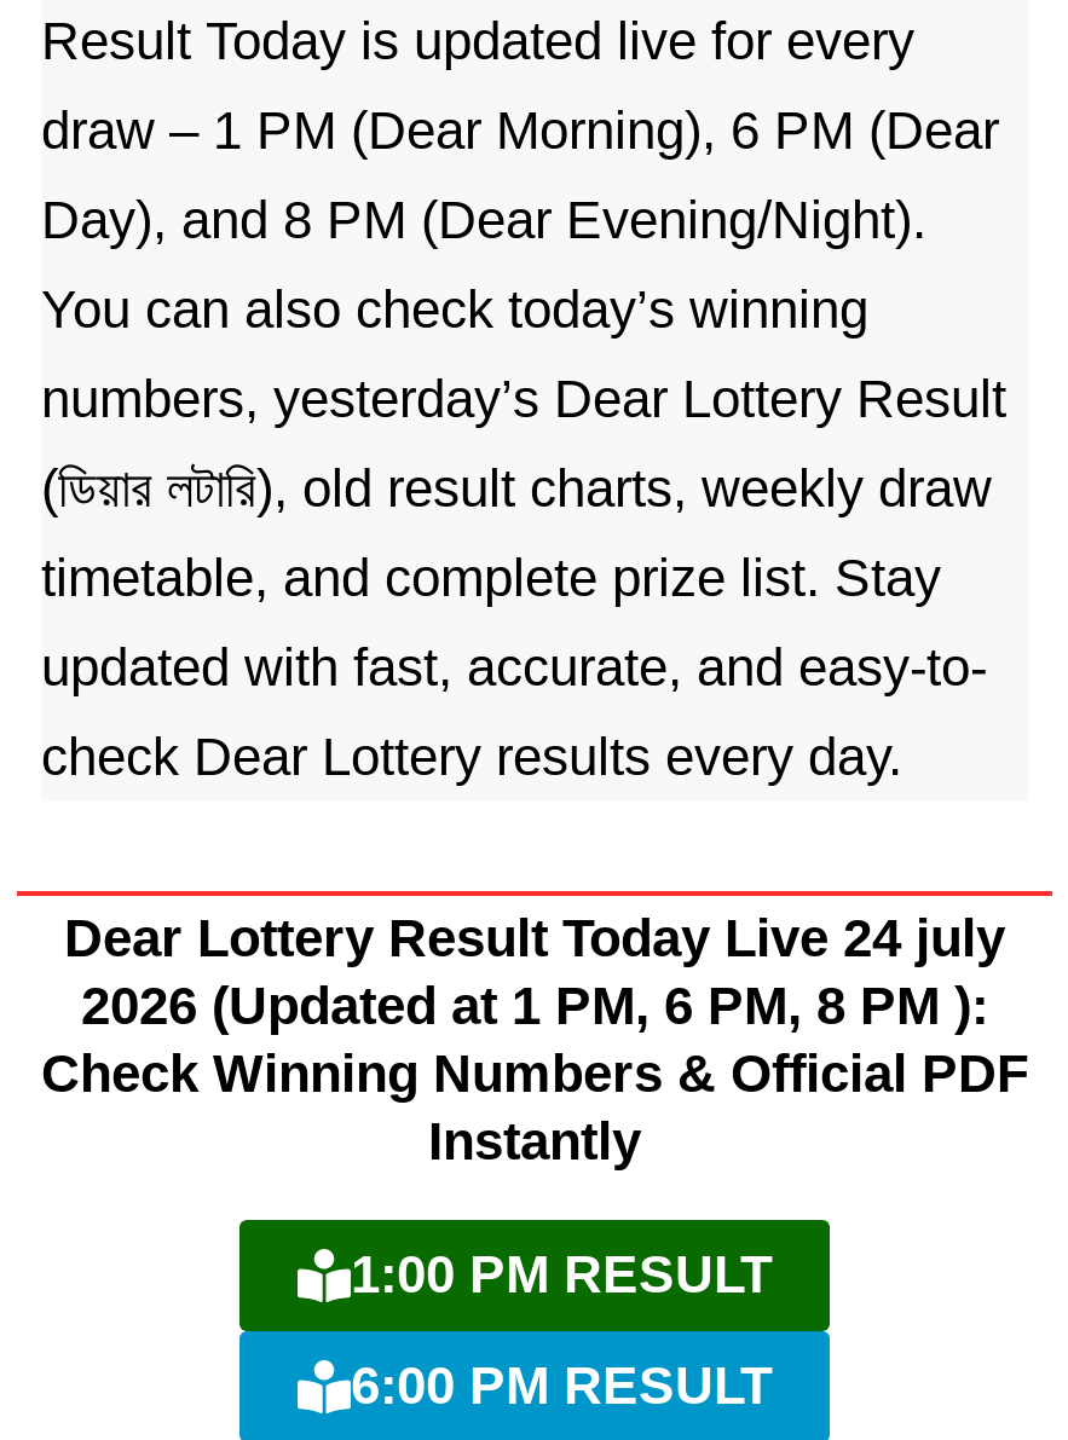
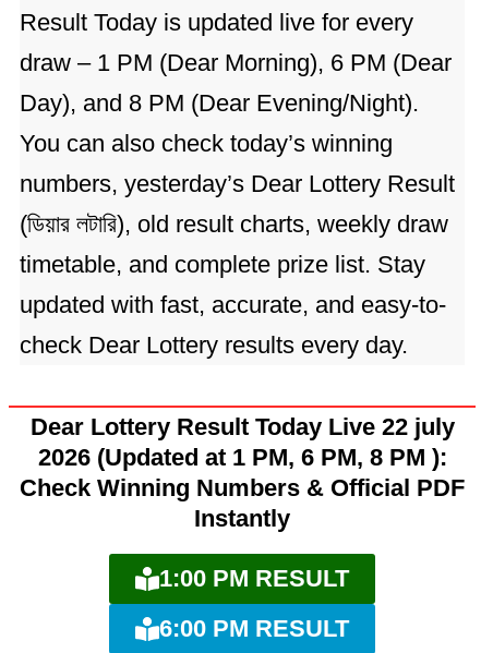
- Dear Lottery Result Today Live 24 july
+ Dear Lottery Result Today Live 22 july
